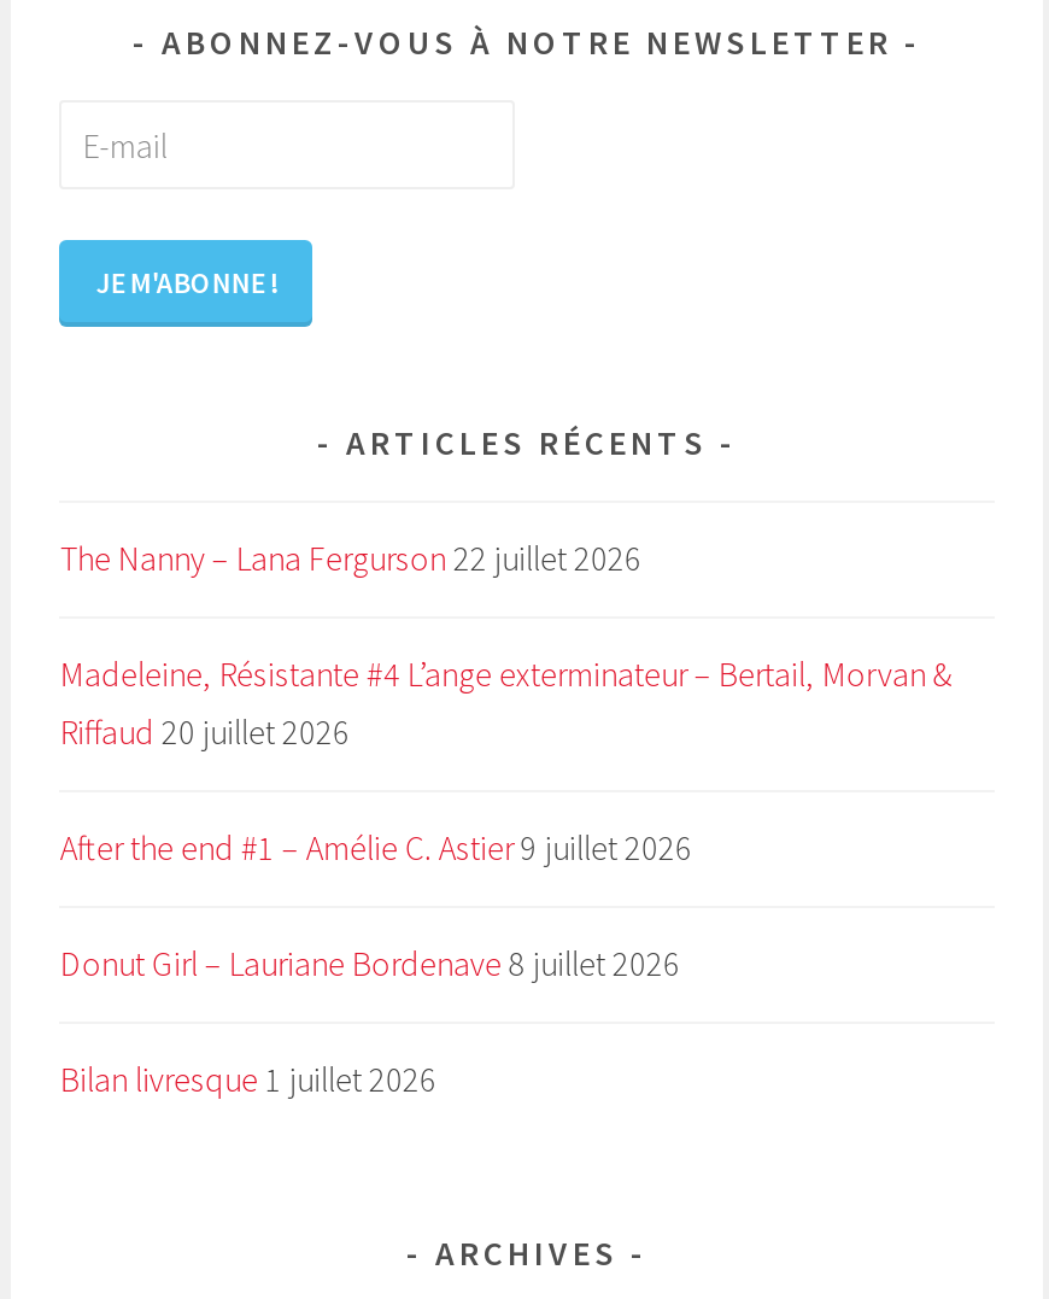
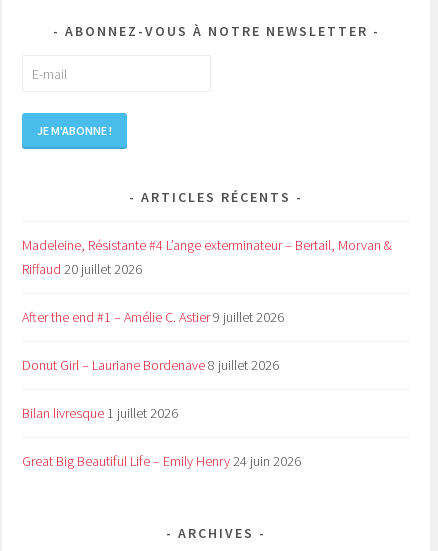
- The Nanny – Lana Fergurson 22 juillet 2026

moved up: Madeleine, Résistante #4 L’ange exterminateur – Bertail, Morvan & | Riffaud 20 juillet 2026 | After the end #1 – Amélie C. Astier 9 juillet 2026 | Donut Girl – Lauriane Bordenave 8 juillet 2026 | Bilan livresque 1 juillet 2026

+ Great Big Beautiful Life – Emily Henry 24 juin 2026
